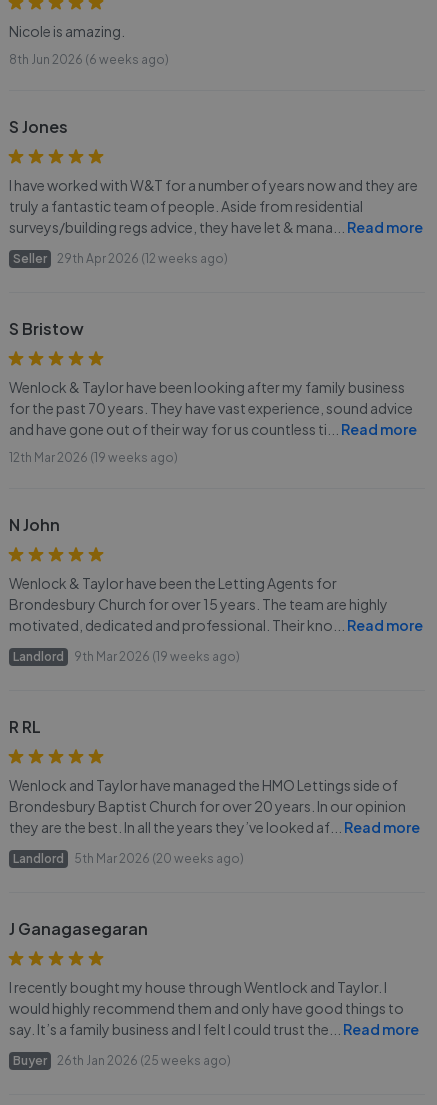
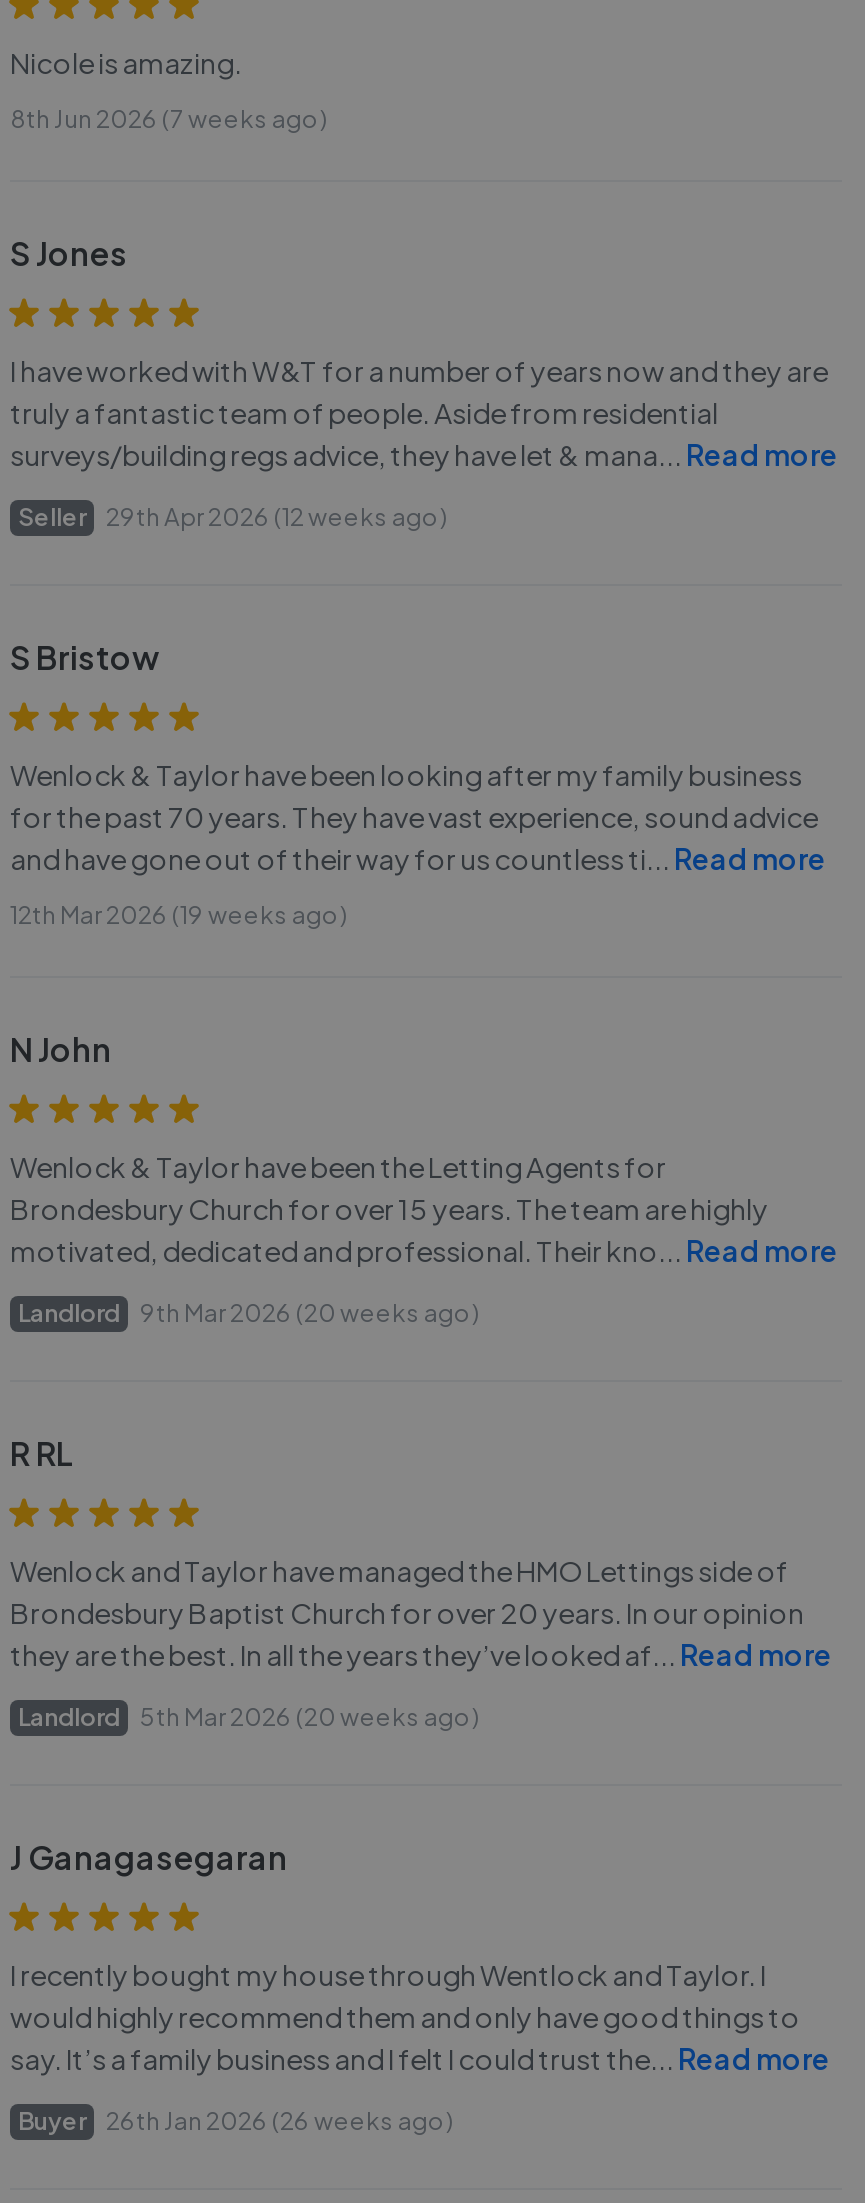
- 8th Jun 2026 (6 weeks ago)
+ 8th Jun 2026 (7 weeks ago)

- 9th Mar 2026 (19 weeks ago)
+ 9th Mar 2026 (20 weeks ago)

- 26th Jan 2026 (25 weeks ago)
+ 26th Jan 2026 (26 weeks ago)
